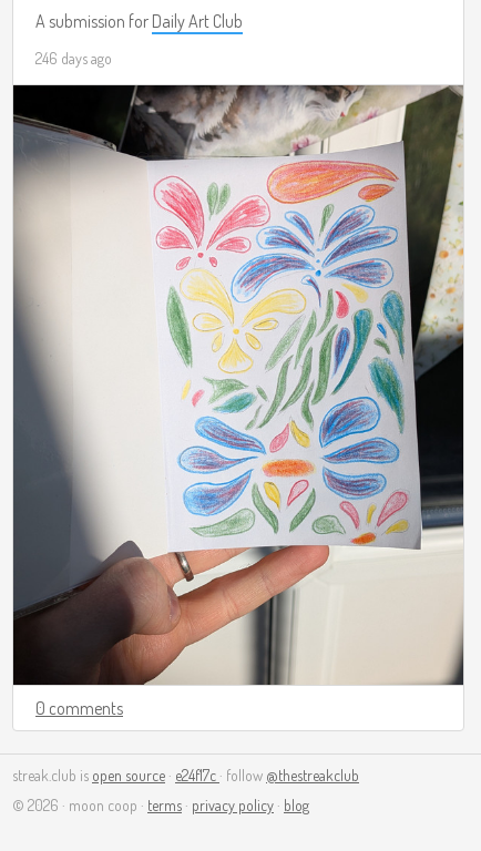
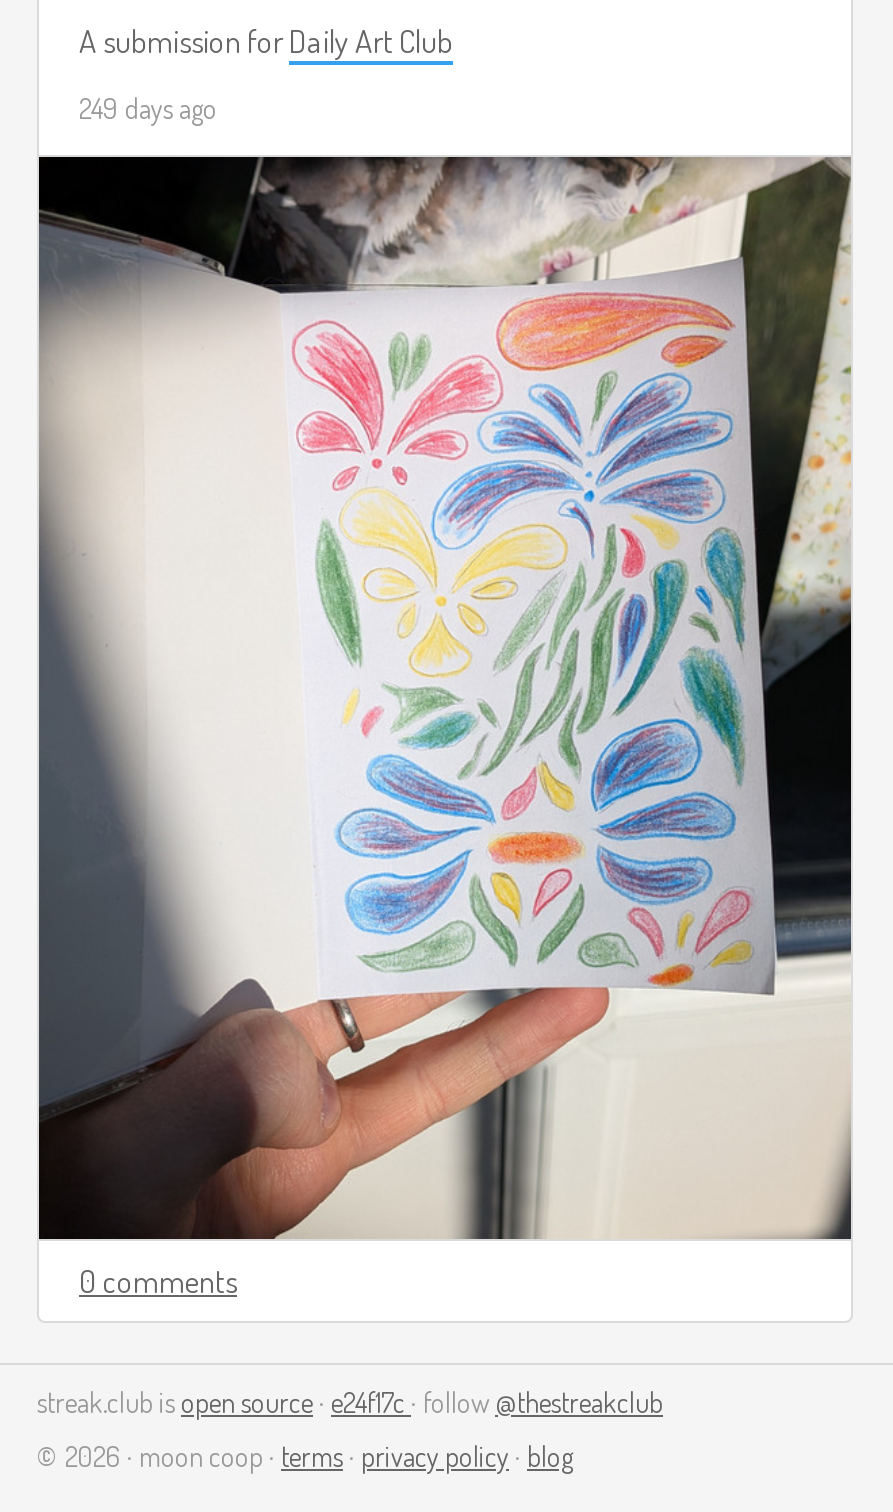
- 246 days ago
+ 249 days ago
